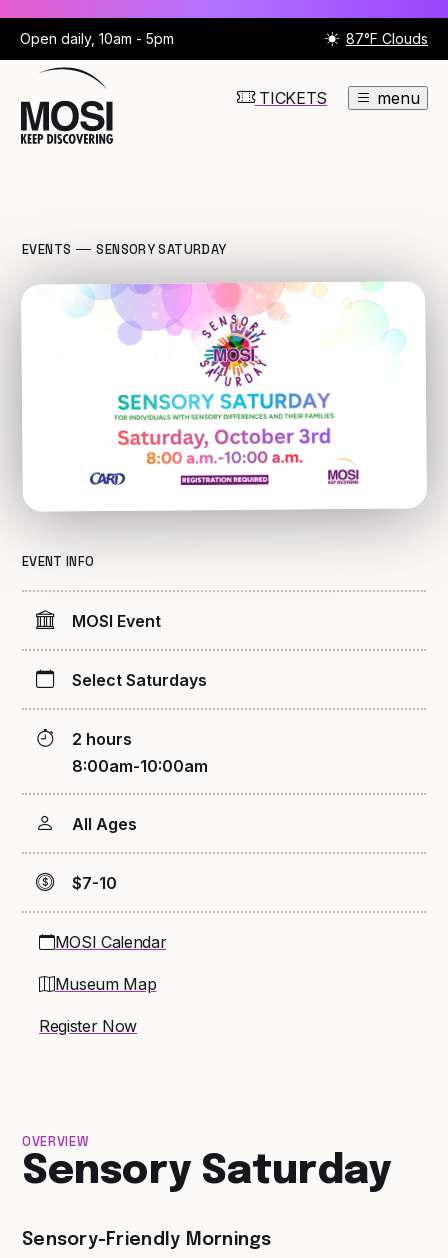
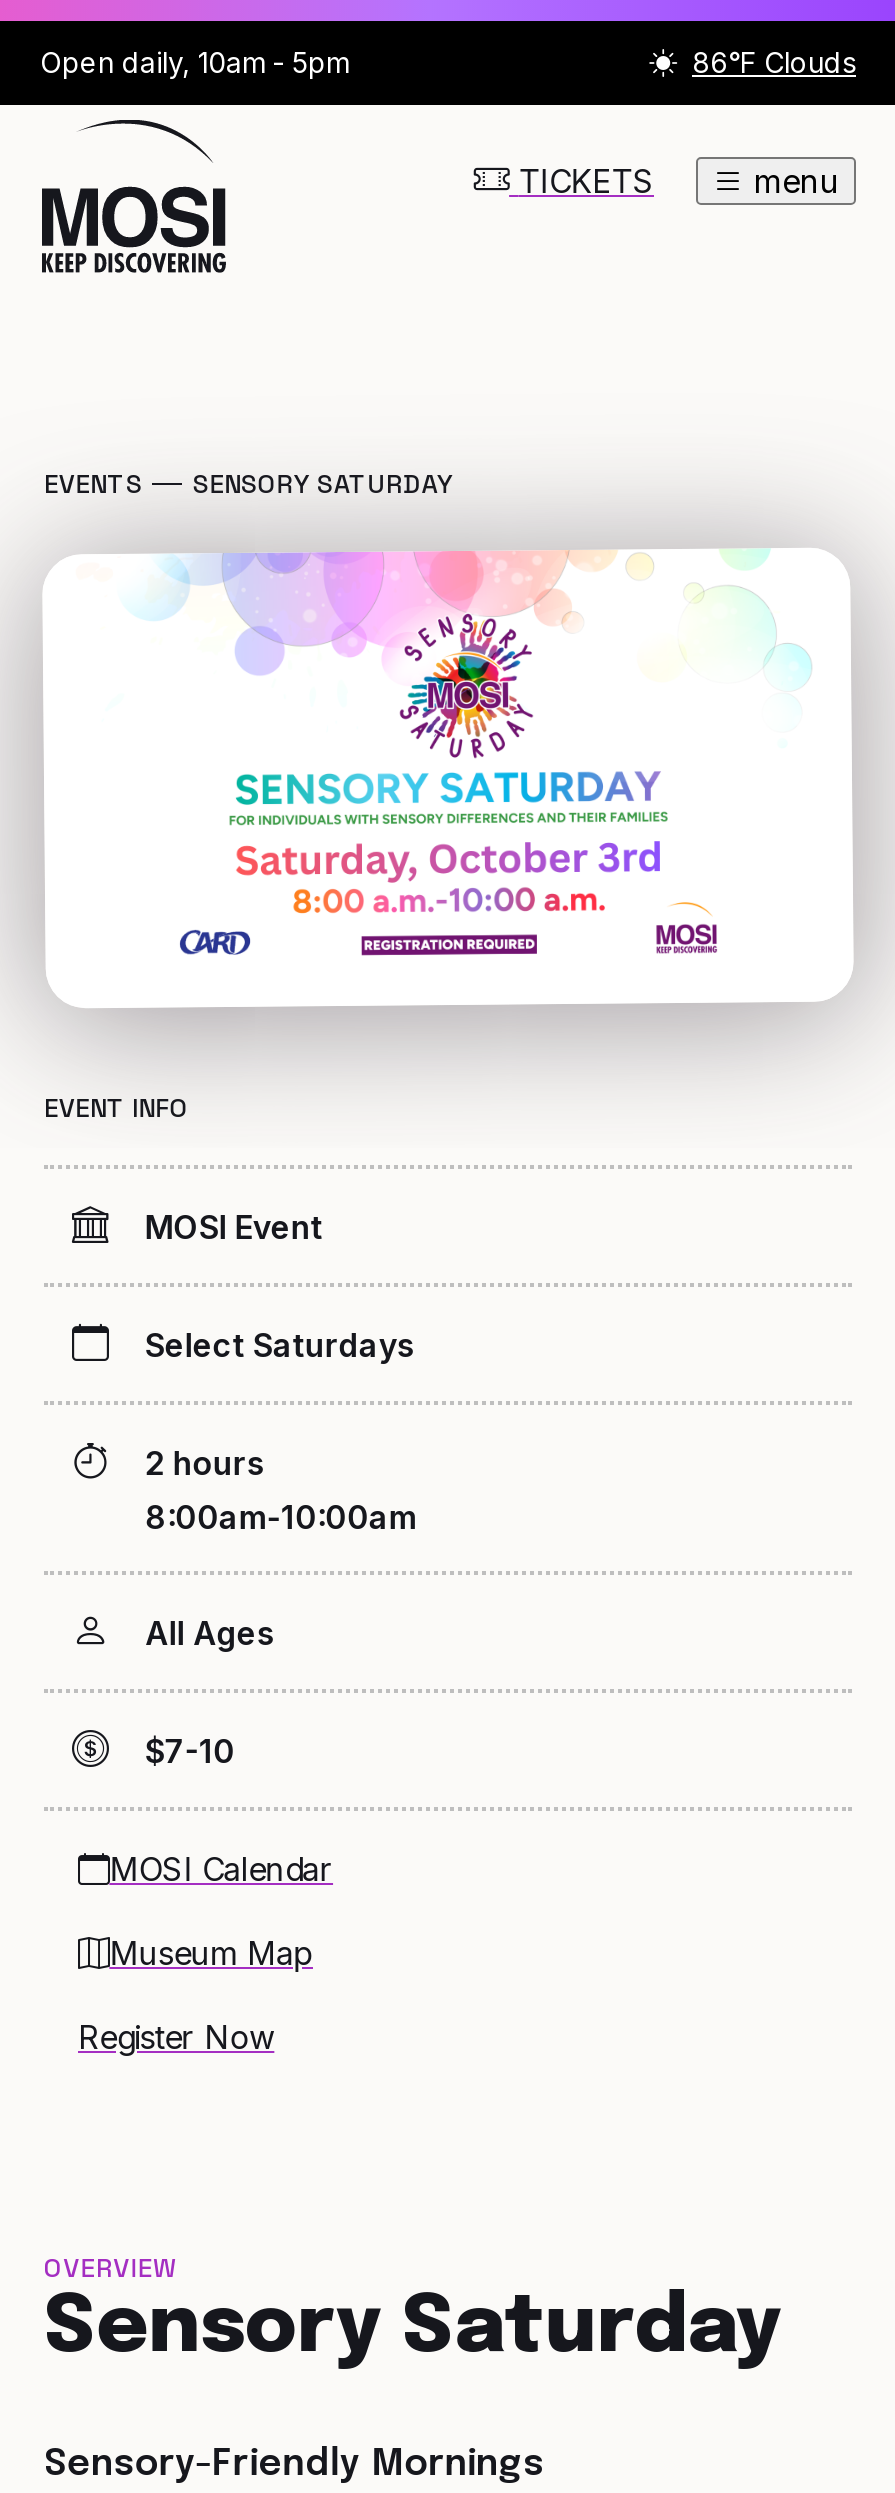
- 87°F Clouds
+ 86°F Clouds
